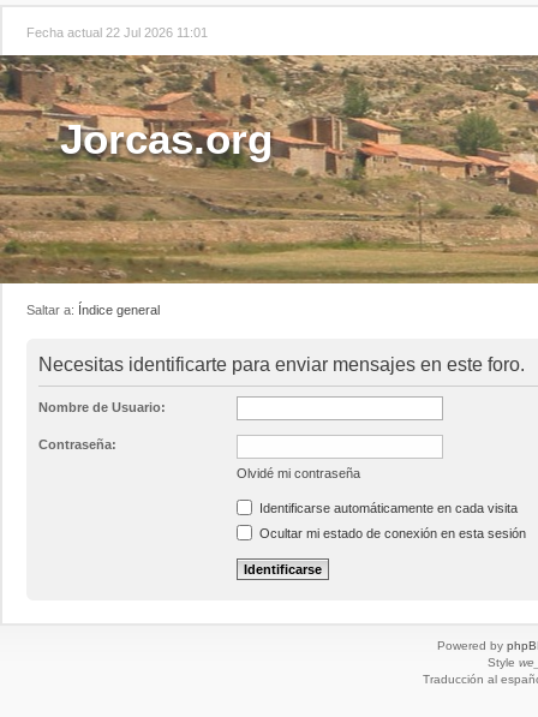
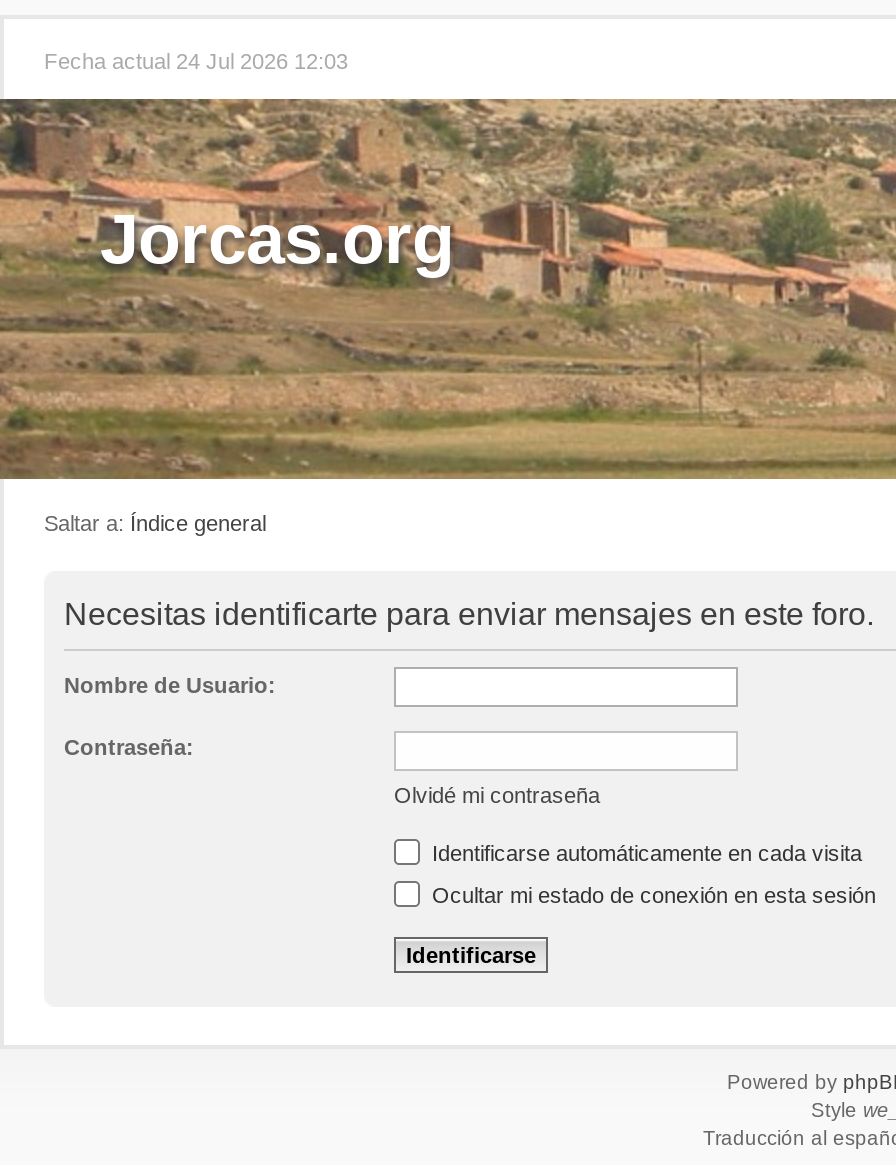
- Fecha actual 22 Jul 2026 11:01
+ Fecha actual 24 Jul 2026 12:03
